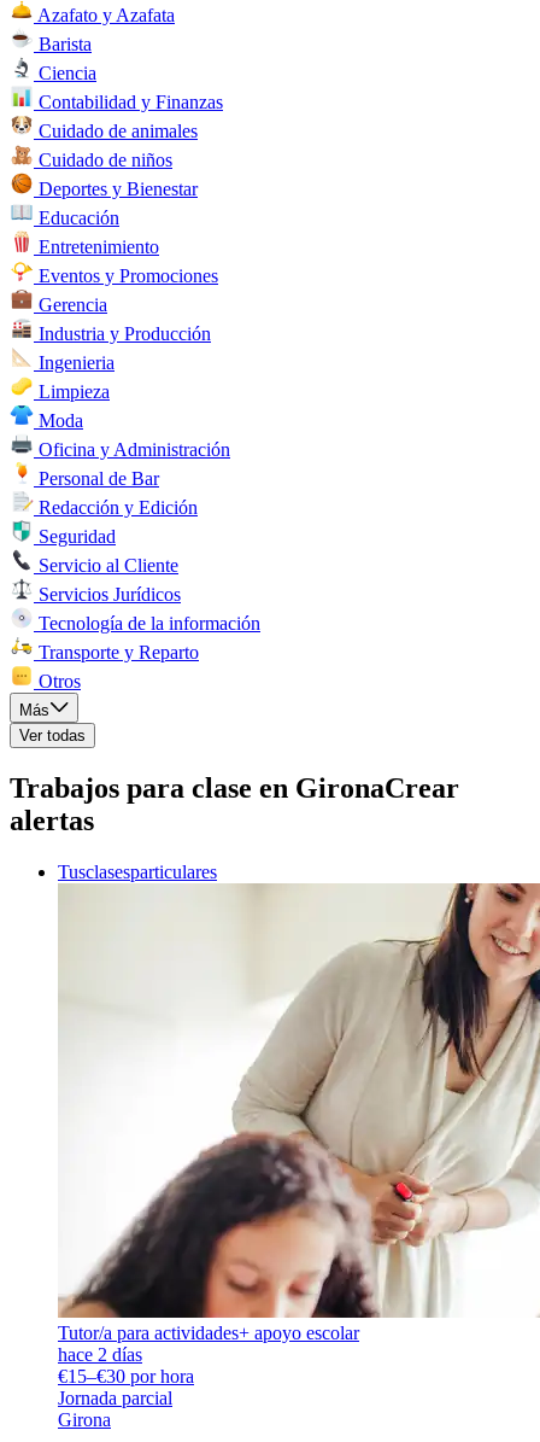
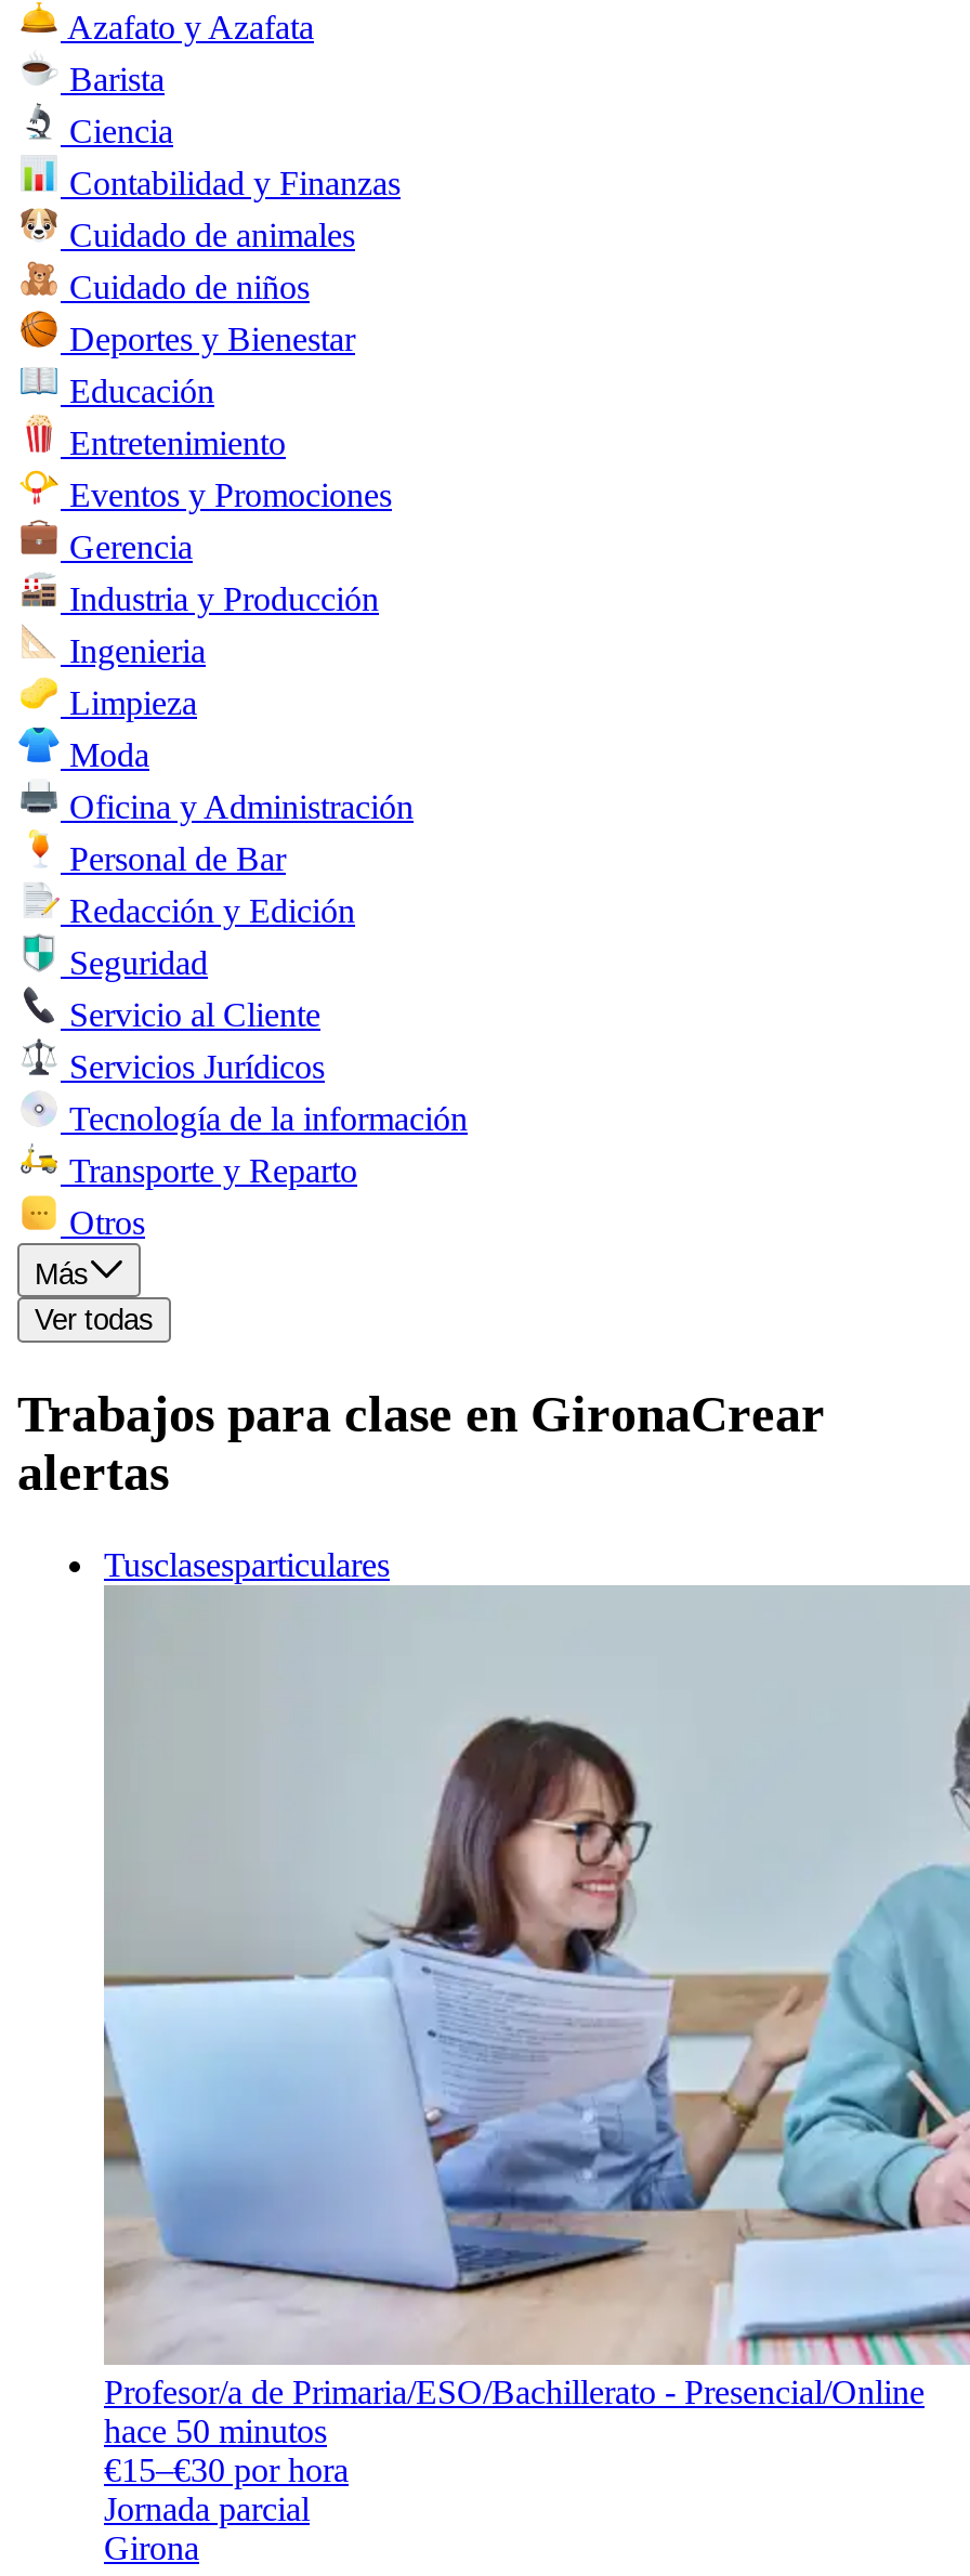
- [image]
- Tutor/a para actividades+ apoyo escolar
- hace 2 días
+ [image]
+ Profesor/a de Primaria/ESO/Bachillerato - Presencial/Online
+ hace 50 minutos
